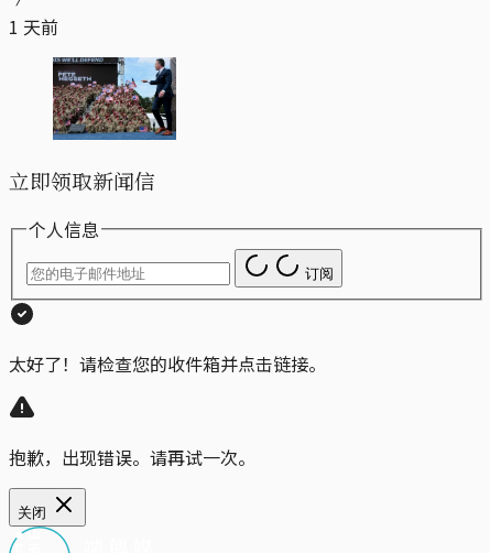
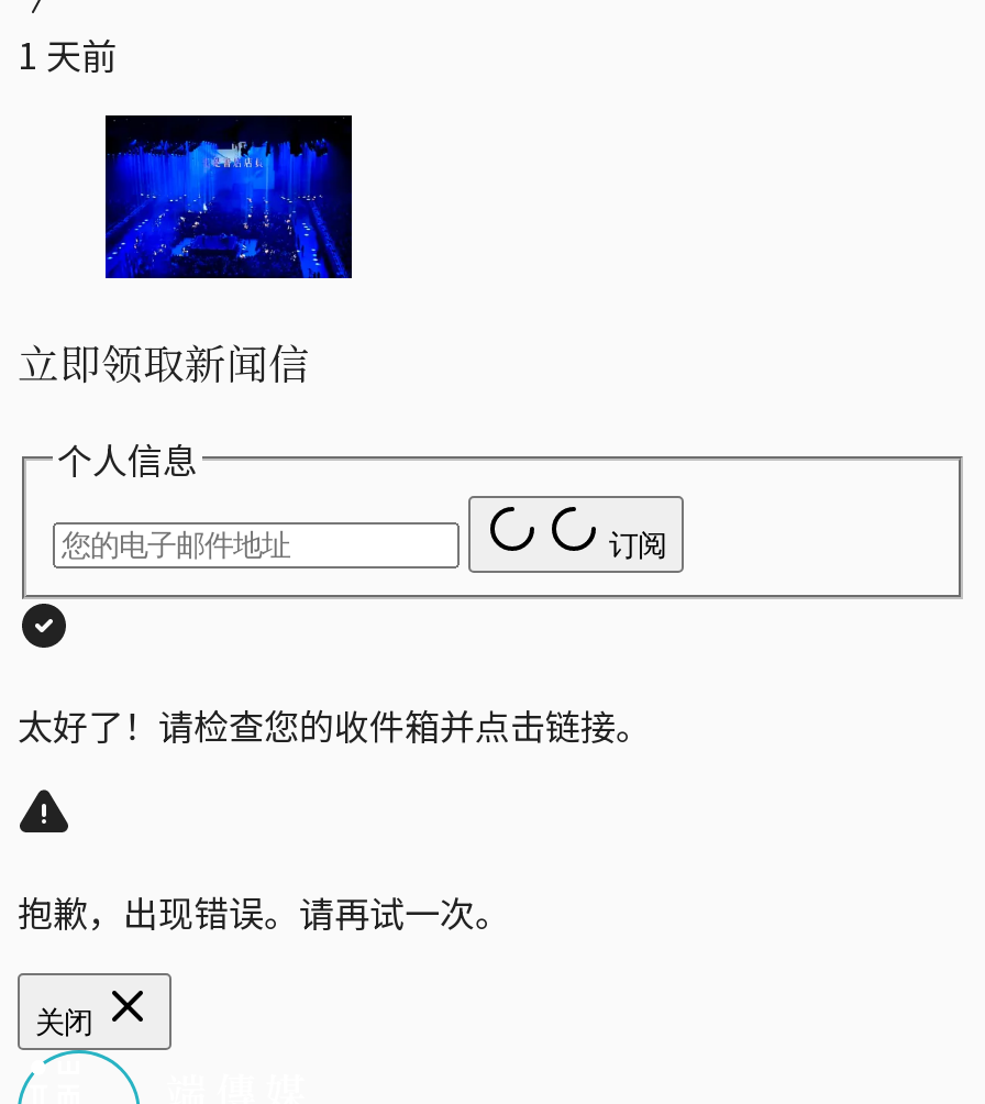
- [image]
+ [image]
